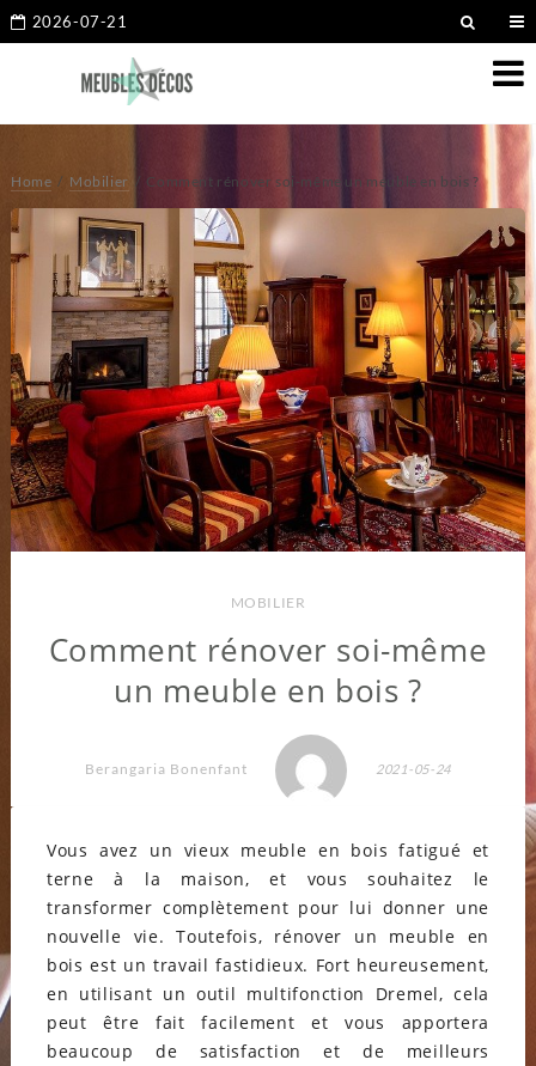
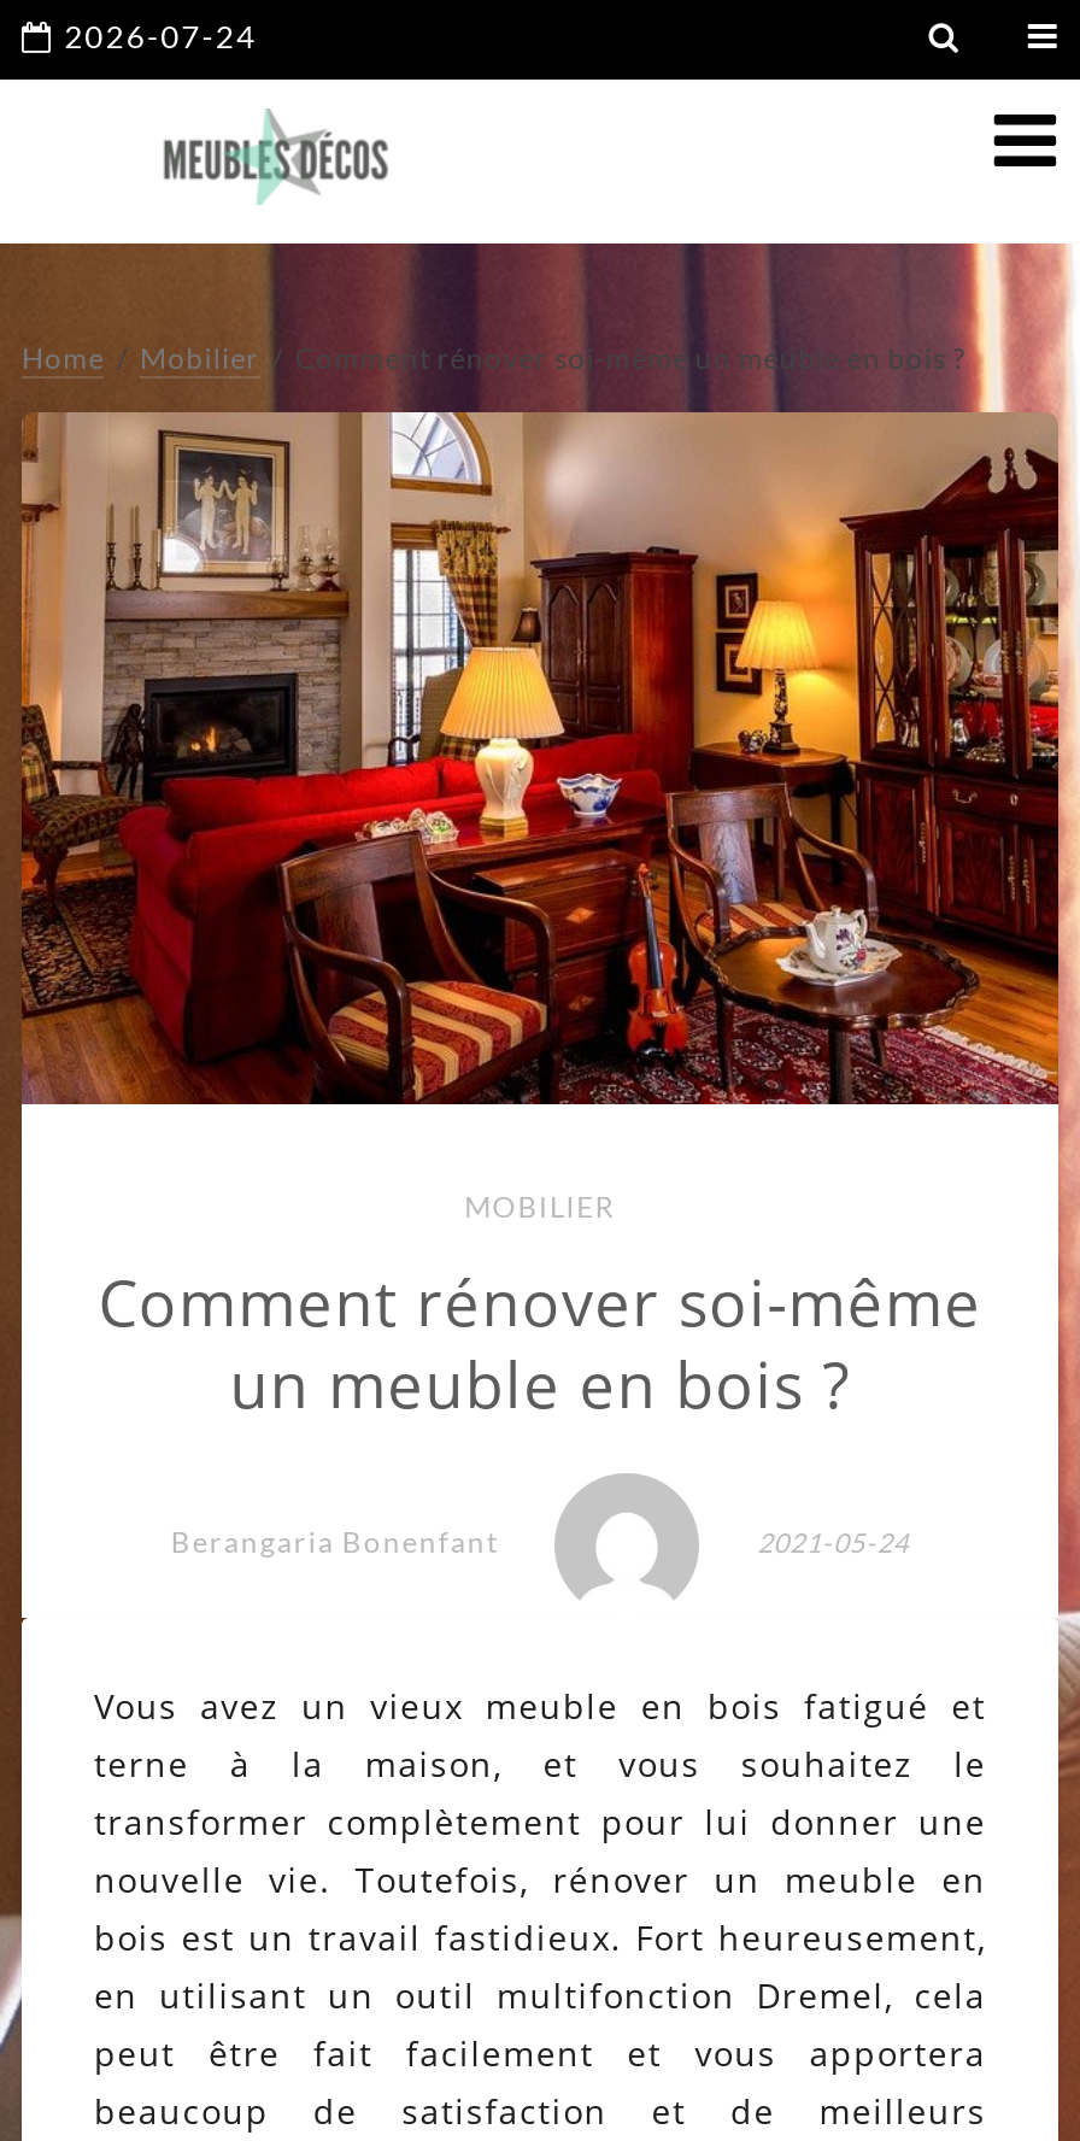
- 2026-07-21
+ 2026-07-24
